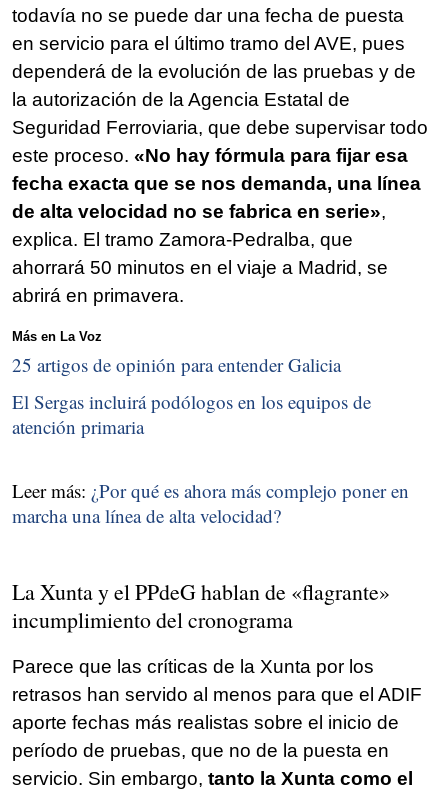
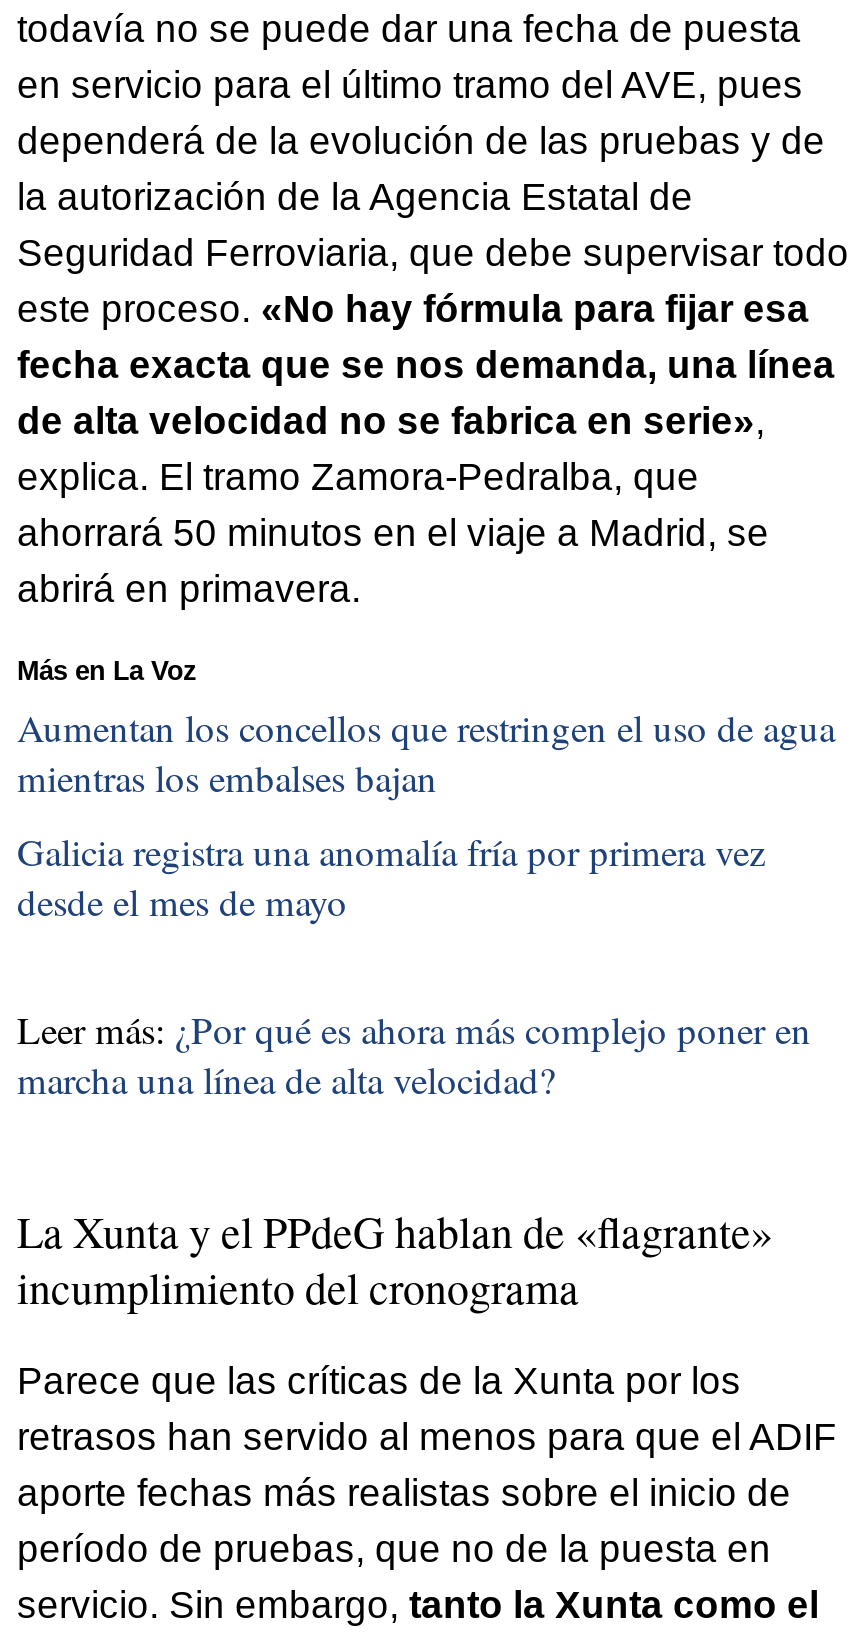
- 25 artigos de opinión para entender Galicia
+ Aumentan los concellos que restringen el uso de agua
+ mientras los embalses bajan

- El Sergas incluirá podólogos en los equipos de
- atención primaria
+ Galicia registra una anomalía fría por primera vez
+ desde el mes de mayo
